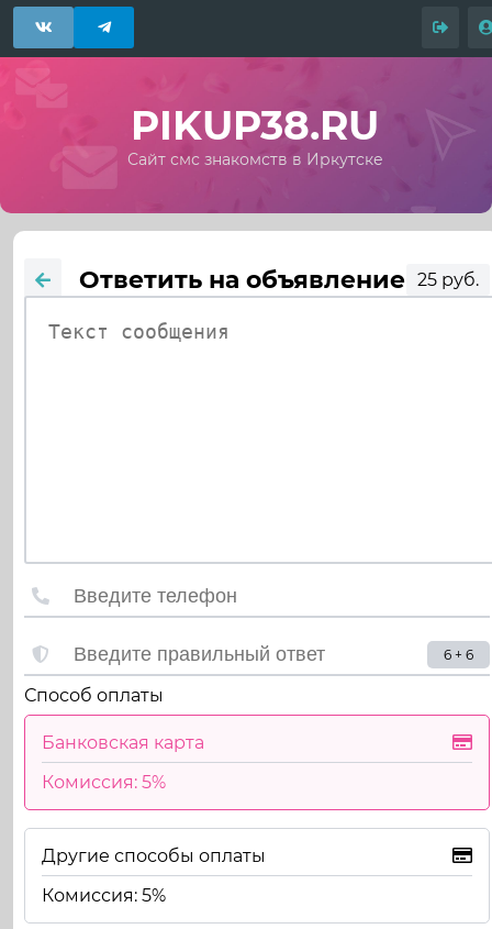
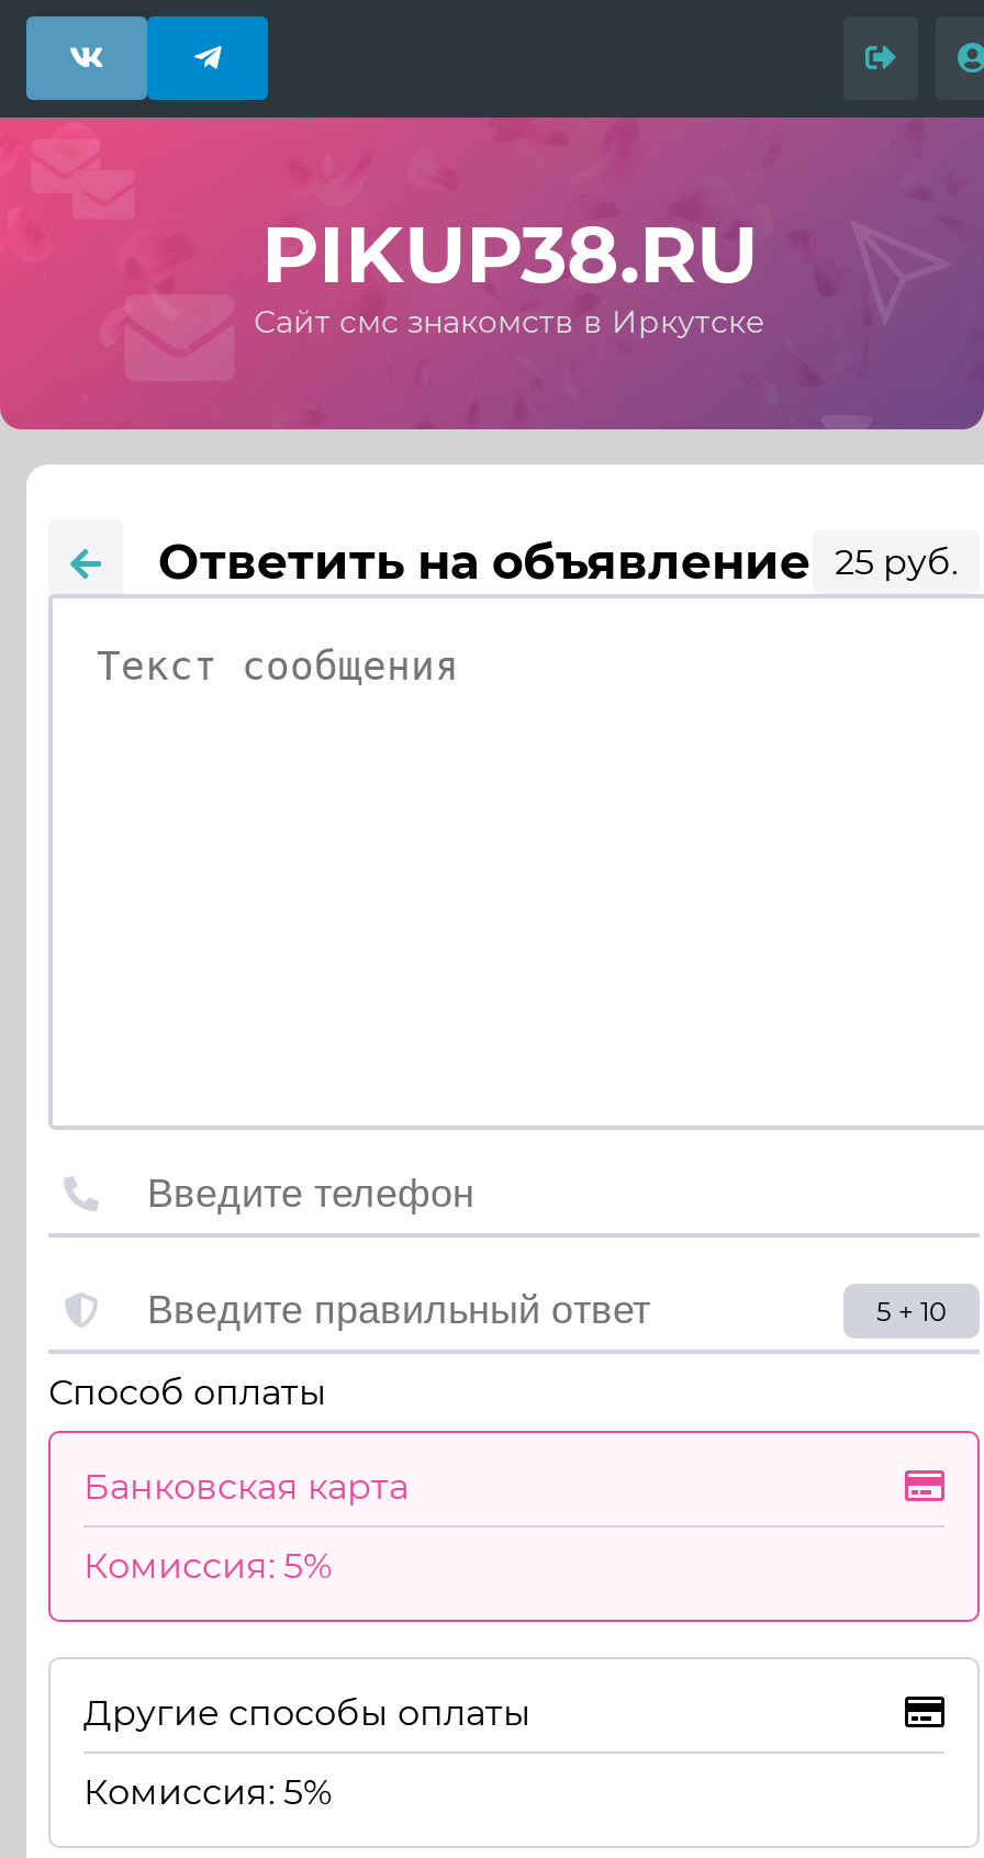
- 6 + 6
+ 5 + 10
